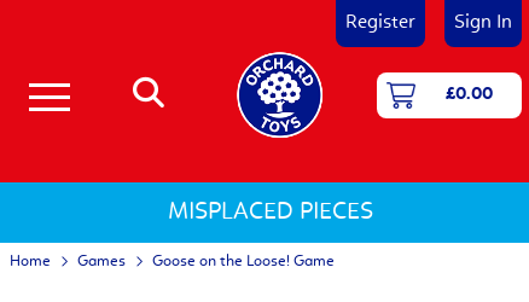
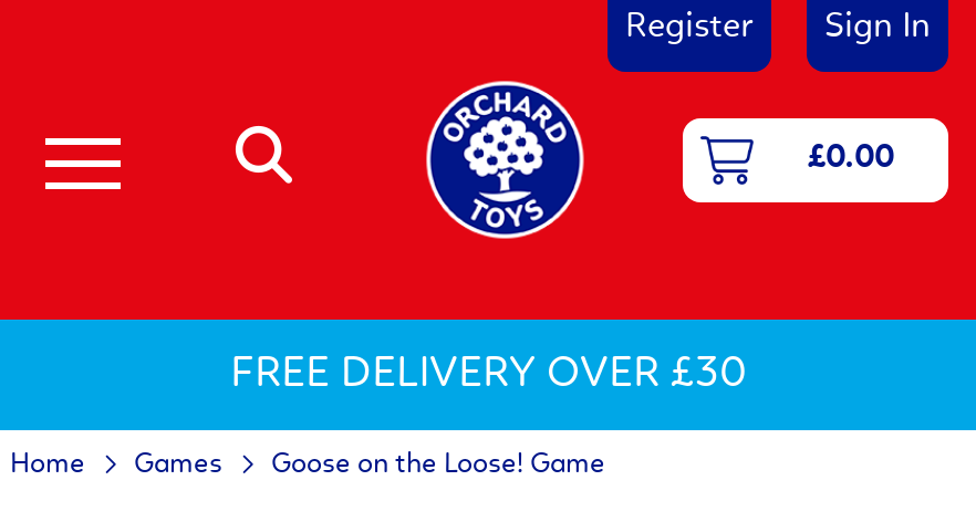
- MISPLACED PIECES
+ FREE DELIVERY OVER £30
